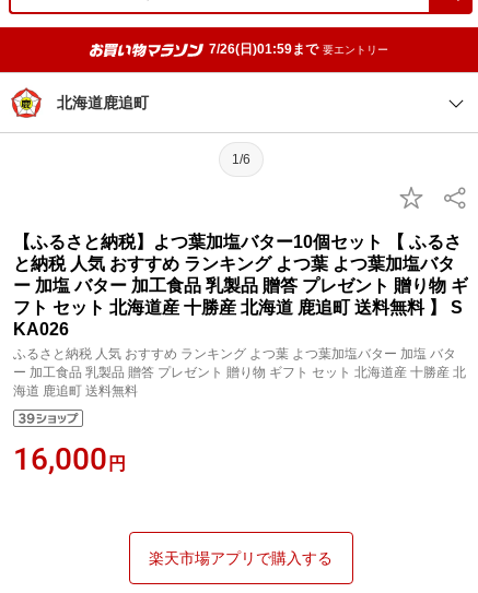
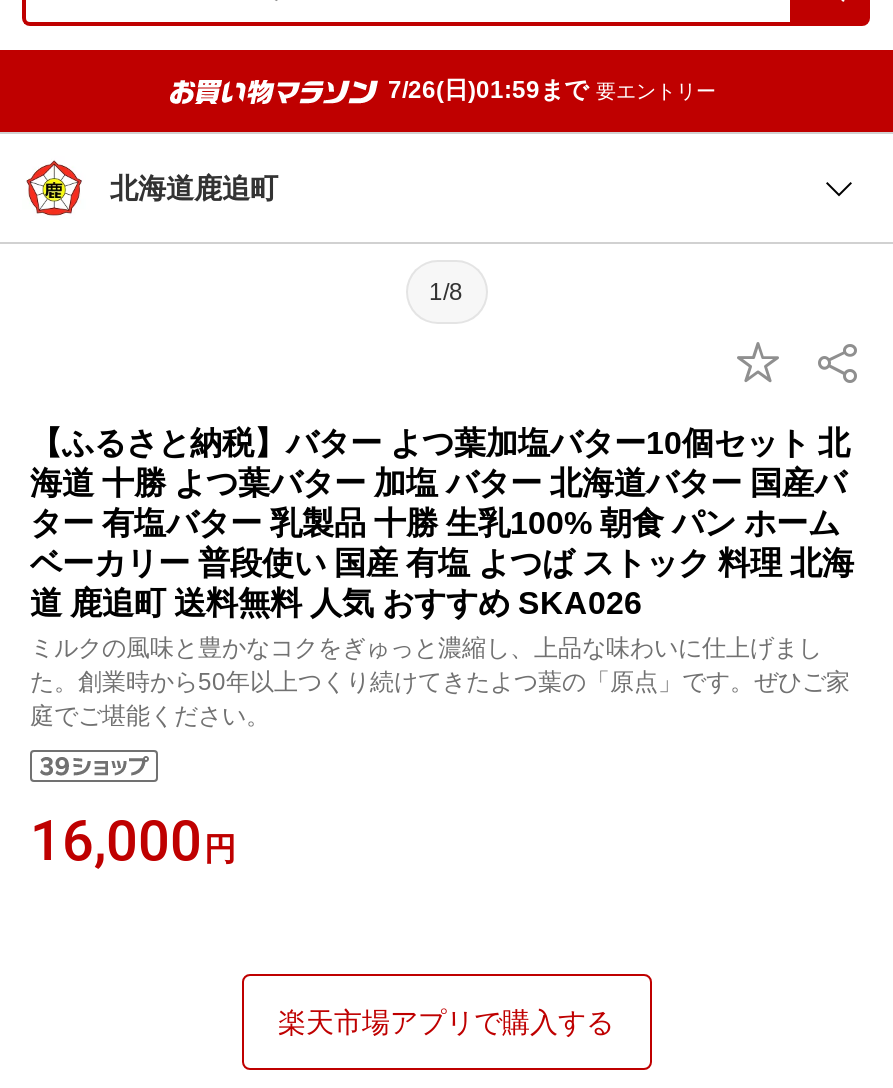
- 1/6
+ 1/8

- 【ふるさと納税】よつ葉加塩バター10個セット 【 ふるさ
- と納税 人気 おすすめ ランキング よつ葉 よつ葉加塩バタ
- ー 加塩 バター 加工食品 乳製品 贈答 プレゼント 贈り物 ギ
- フト セット 北海道産 十勝産 北海道 鹿追町 送料無料 】 S
- KA026
- ふるさと納税 人気 おすすめ ランキング よつ葉 よつ葉加塩バター 加塩 バタ
- ー 加工食品 乳製品 贈答 プレゼント 贈り物 ギフト セット 北海道産 十勝産 北
- 海道 鹿追町 送料無料
+ 【ふるさと納税】バター よつ葉加塩バター10個セット 北
+ 海道 十勝 よつ葉バター 加塩 バター 北海道バター 国産バ
+ ター 有塩バター 乳製品 十勝 生乳100% 朝食 パン ホーム
+ ベーカリー 普段使い 国産 有塩 よつば ストック 料理 北海
+ 道 鹿追町 送料無料 人気 おすすめ SKA026
+ ミルクの風味と豊かなコクをぎゅっと濃縮し、上品な味わいに仕上げまし
+ た。創業時から50年以上つくり続けてきたよつ葉の「原点」です。ぜひご家
+ 庭でご堪能ください。
